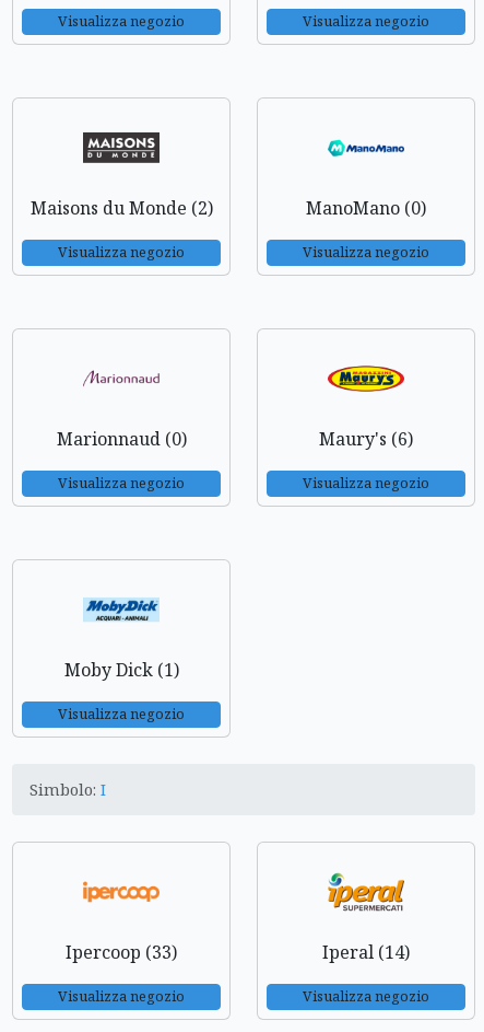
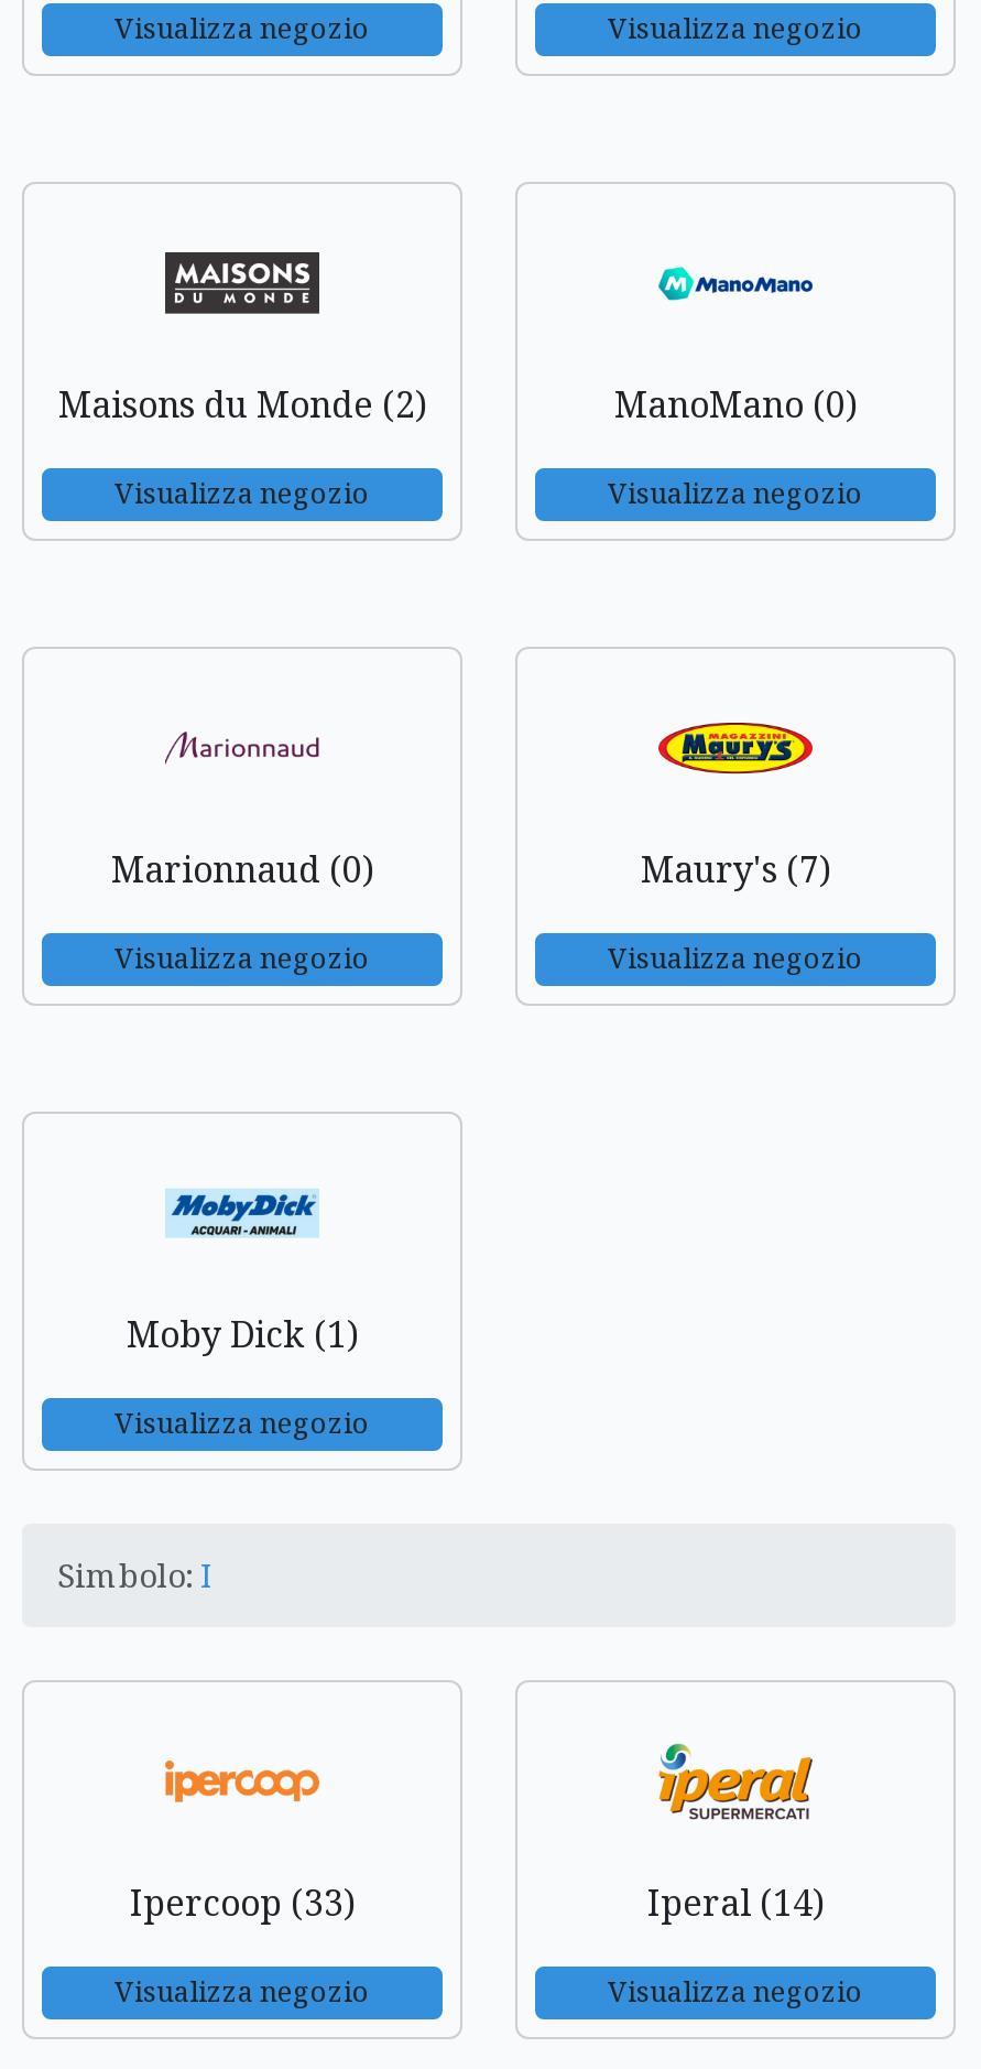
- Maury's (6)
+ Maury's (7)
